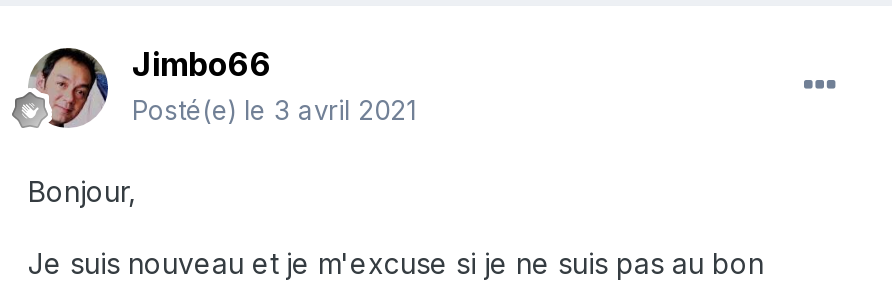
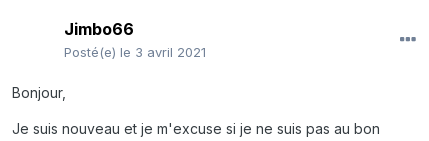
- [image]
